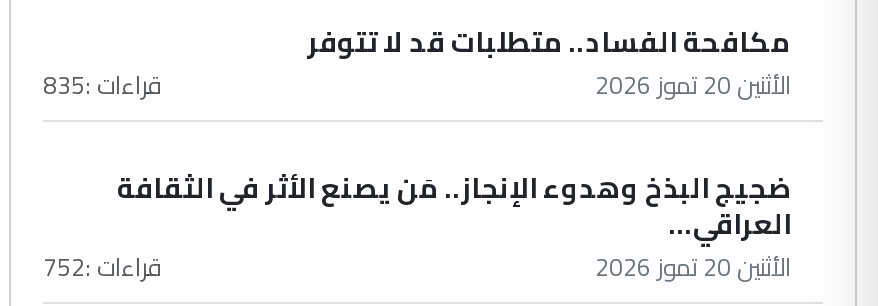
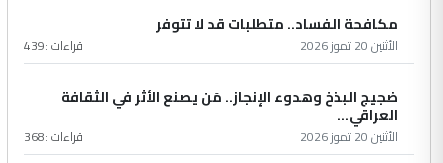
- قراءات : 835
+ قراءات : 439

- قراءات : 752
+ قراءات : 368
